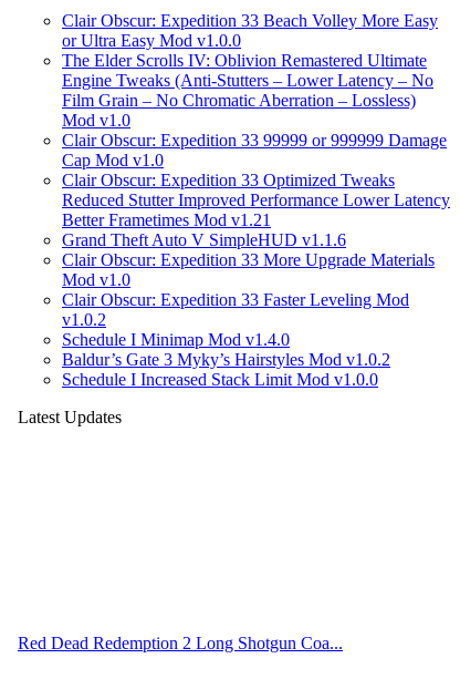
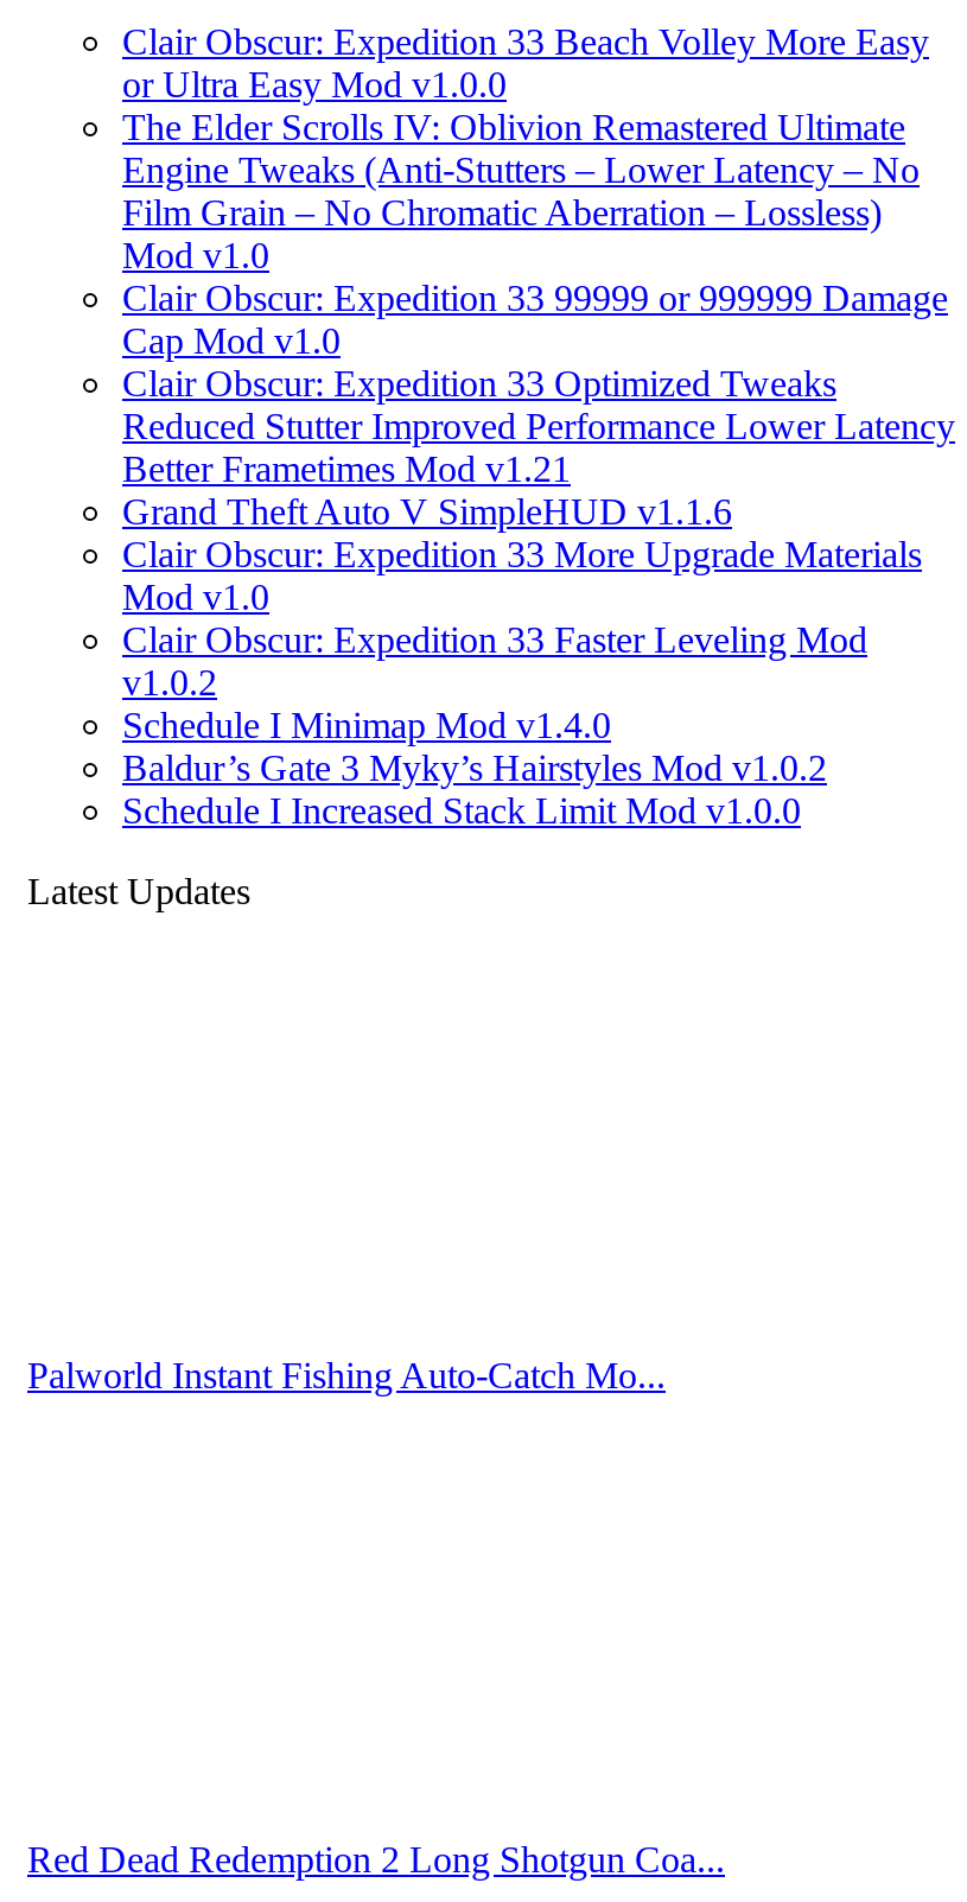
+ Palworld Instant Fishing Auto-Catch Mo...
